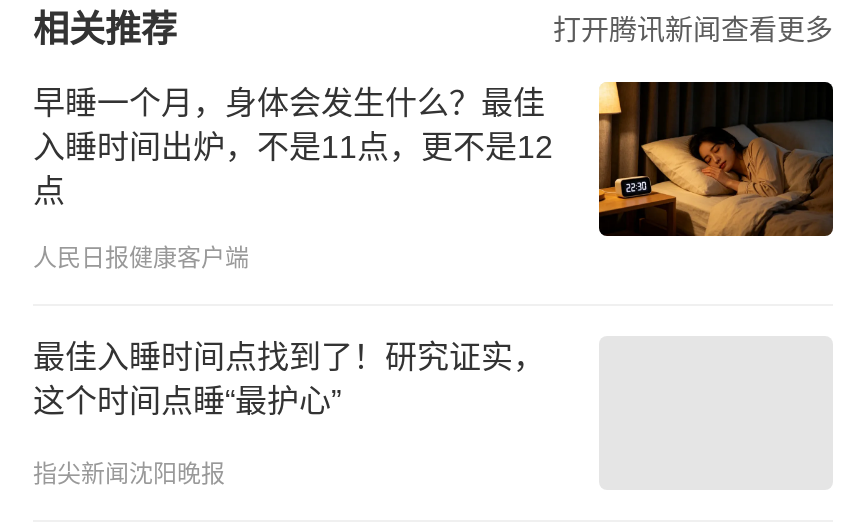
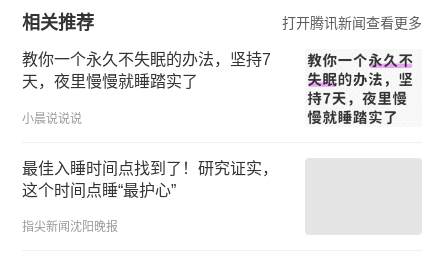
- [image]
- 早睡一个月，身体会发生什么？最佳
- 入睡时间出炉，不是11点，更不是12
- 点
+ [image]
+ 教你一个永久不失眠的办法，坚持7
+ 天，夜里慢慢就睡踏实了

- 人民日报健康客户端
+ 小晨说说说
